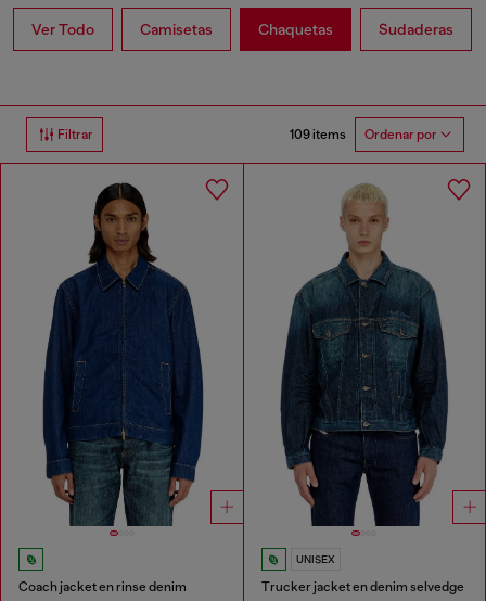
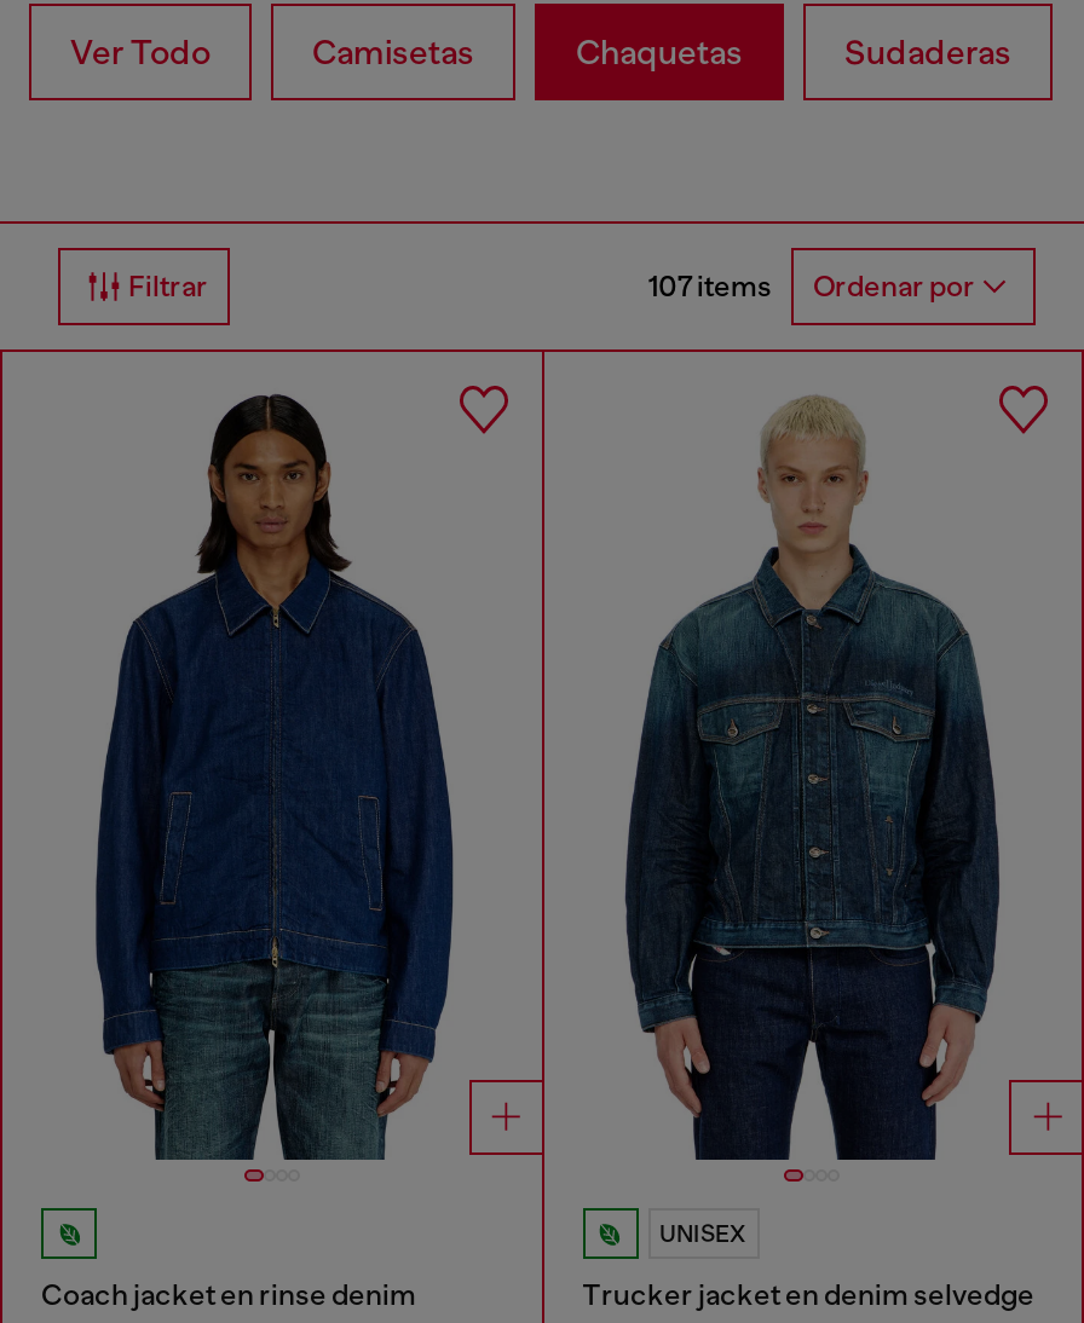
- 109 items Ordenar por
+ 107 items Ordenar por
